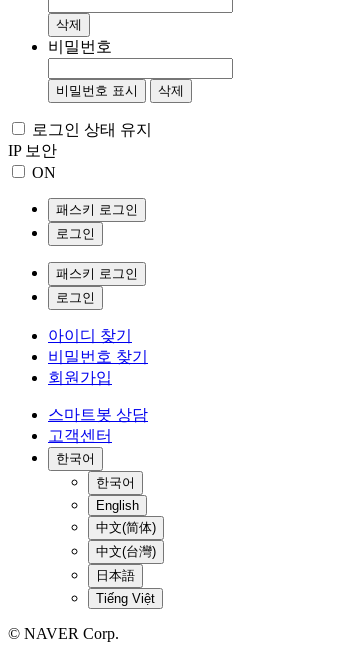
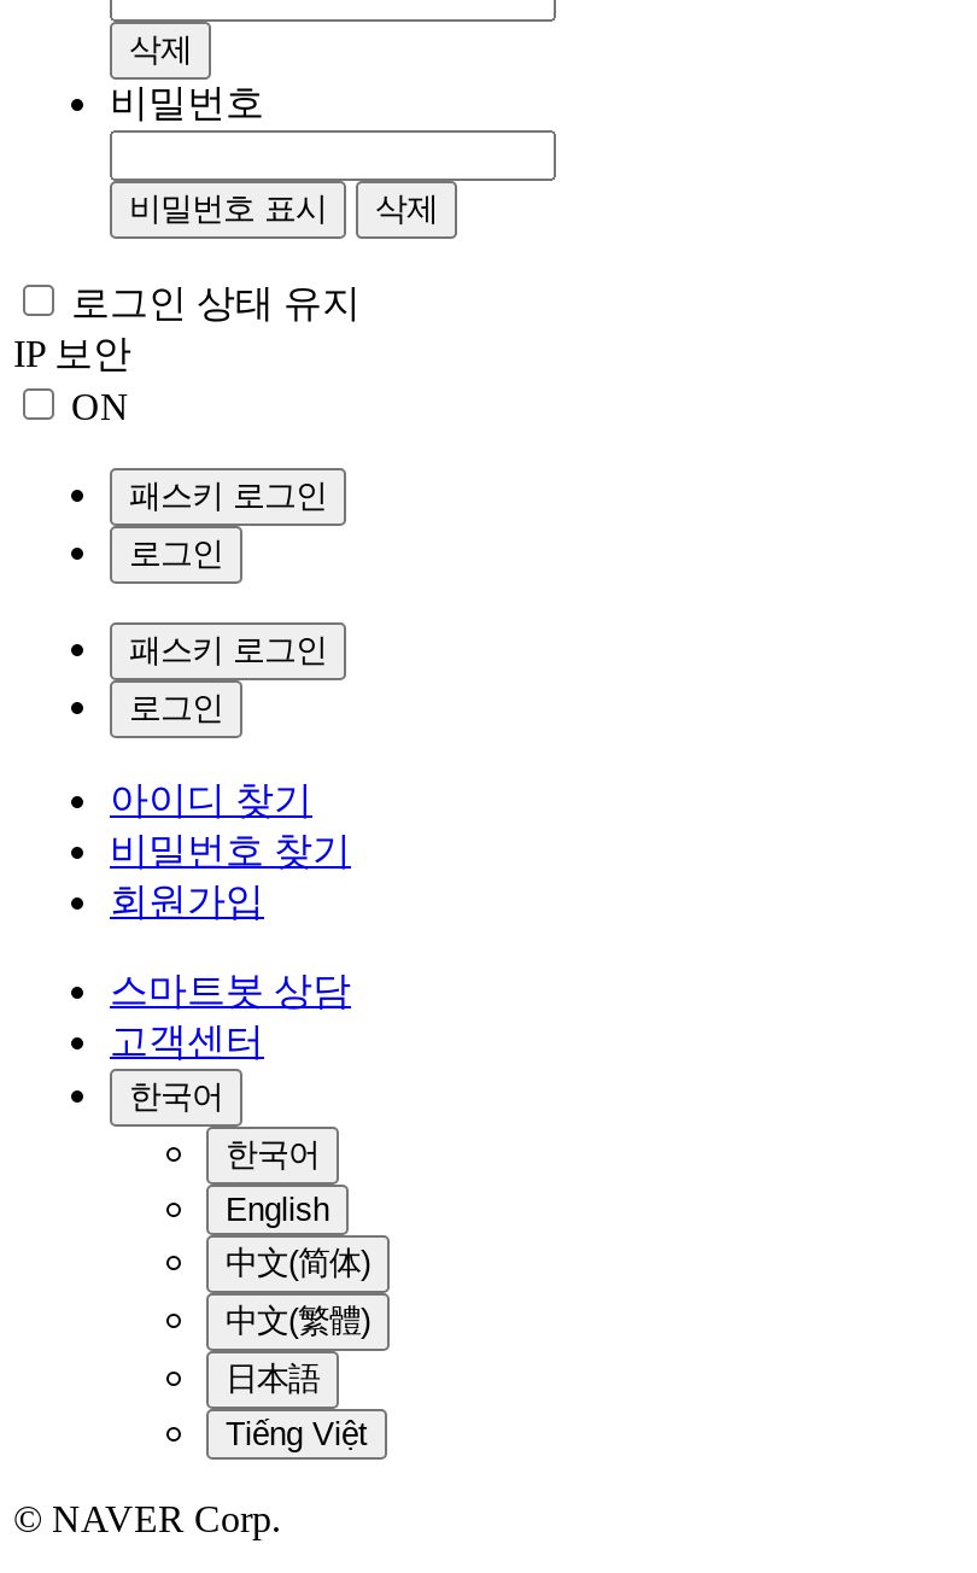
- 中文(台灣)
+ 中文(繁體)
